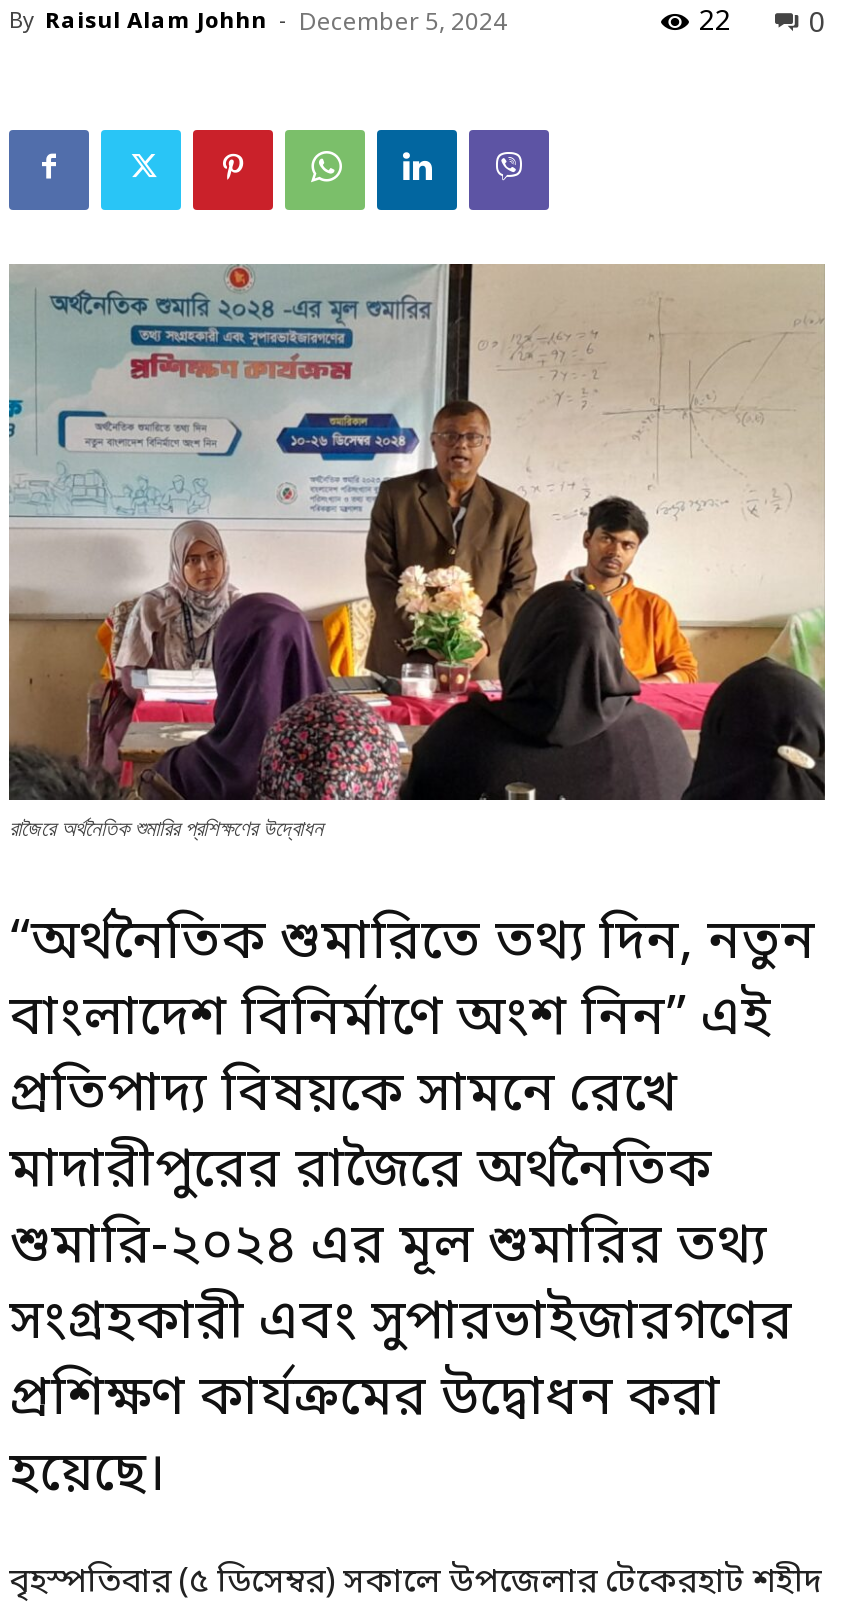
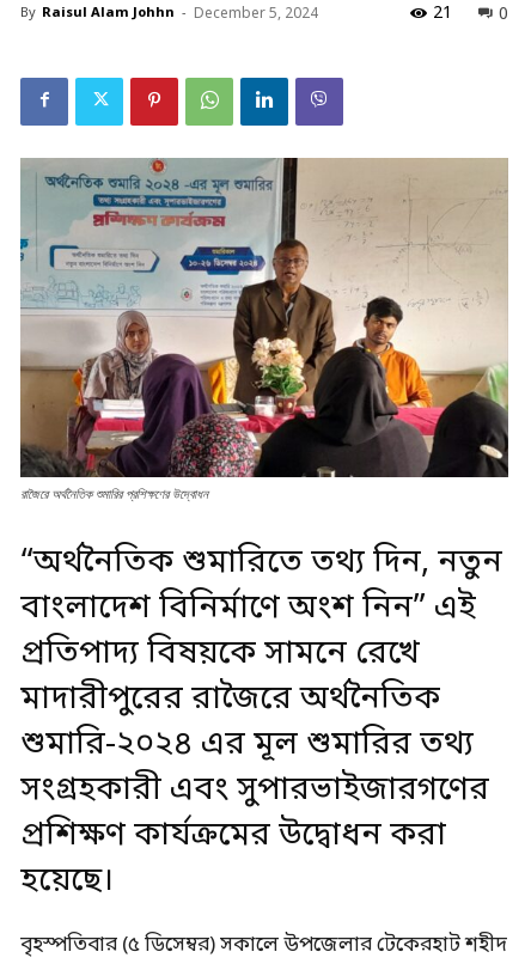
- 22
+ 21
